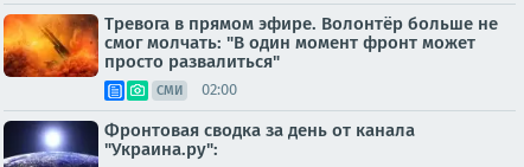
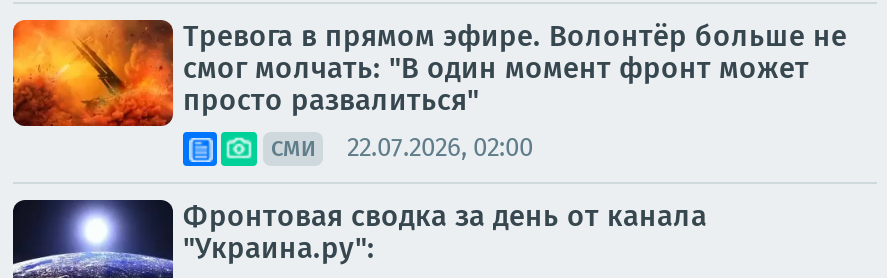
- СМИ 02:00
+ СМИ 22.07.2026, 02:00
